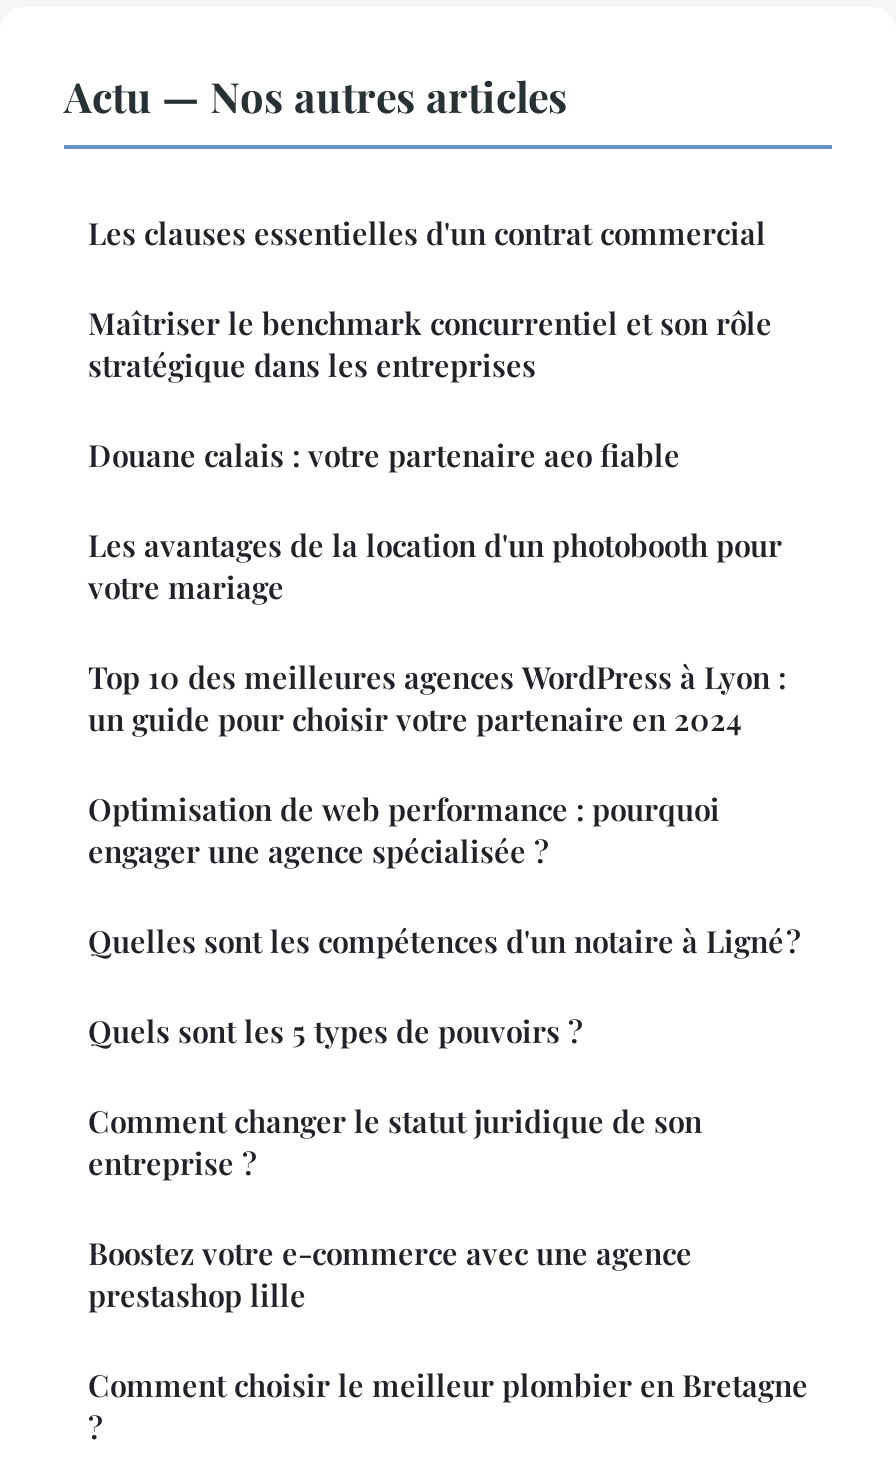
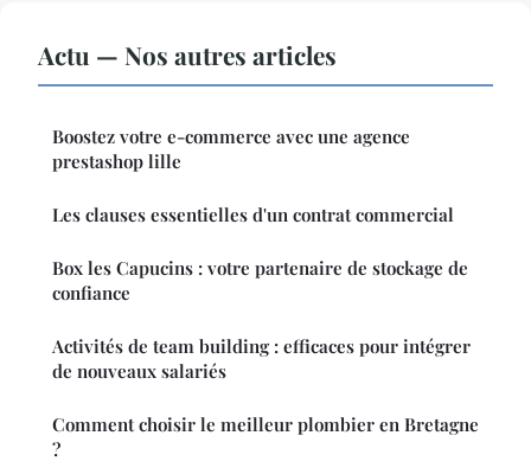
moved down: Les clauses essentielles d'un contrat commercial

- Maîtriser le benchmark concurrentiel et son rôle
- stratégique dans les entreprises
- Douane calais : votre partenaire aeo fiable
- Les avantages de la location d'un photobooth pour
- votre mariage
- Top 10 des meilleures agences WordPress à Lyon :
- un guide pour choisir votre partenaire en 2024
- Optimisation de web performance : pourquoi
- engager une agence spécialisée ?
- Quelles sont les compétences d'un notaire à Ligné ?
- Quels sont les 5 types de pouvoirs ?
- Comment changer le statut juridique de son
- entreprise ?

moved up: Boostez votre e-commerce avec une agence | prestashop lille

+ Box les Capucins : votre partenaire de stockage de
+ confiance
+ Activités de team building : efficaces pour intégrer
+ de nouveaux salariés
